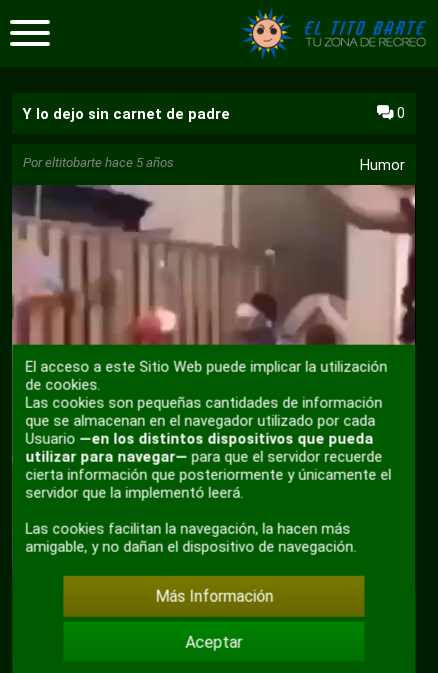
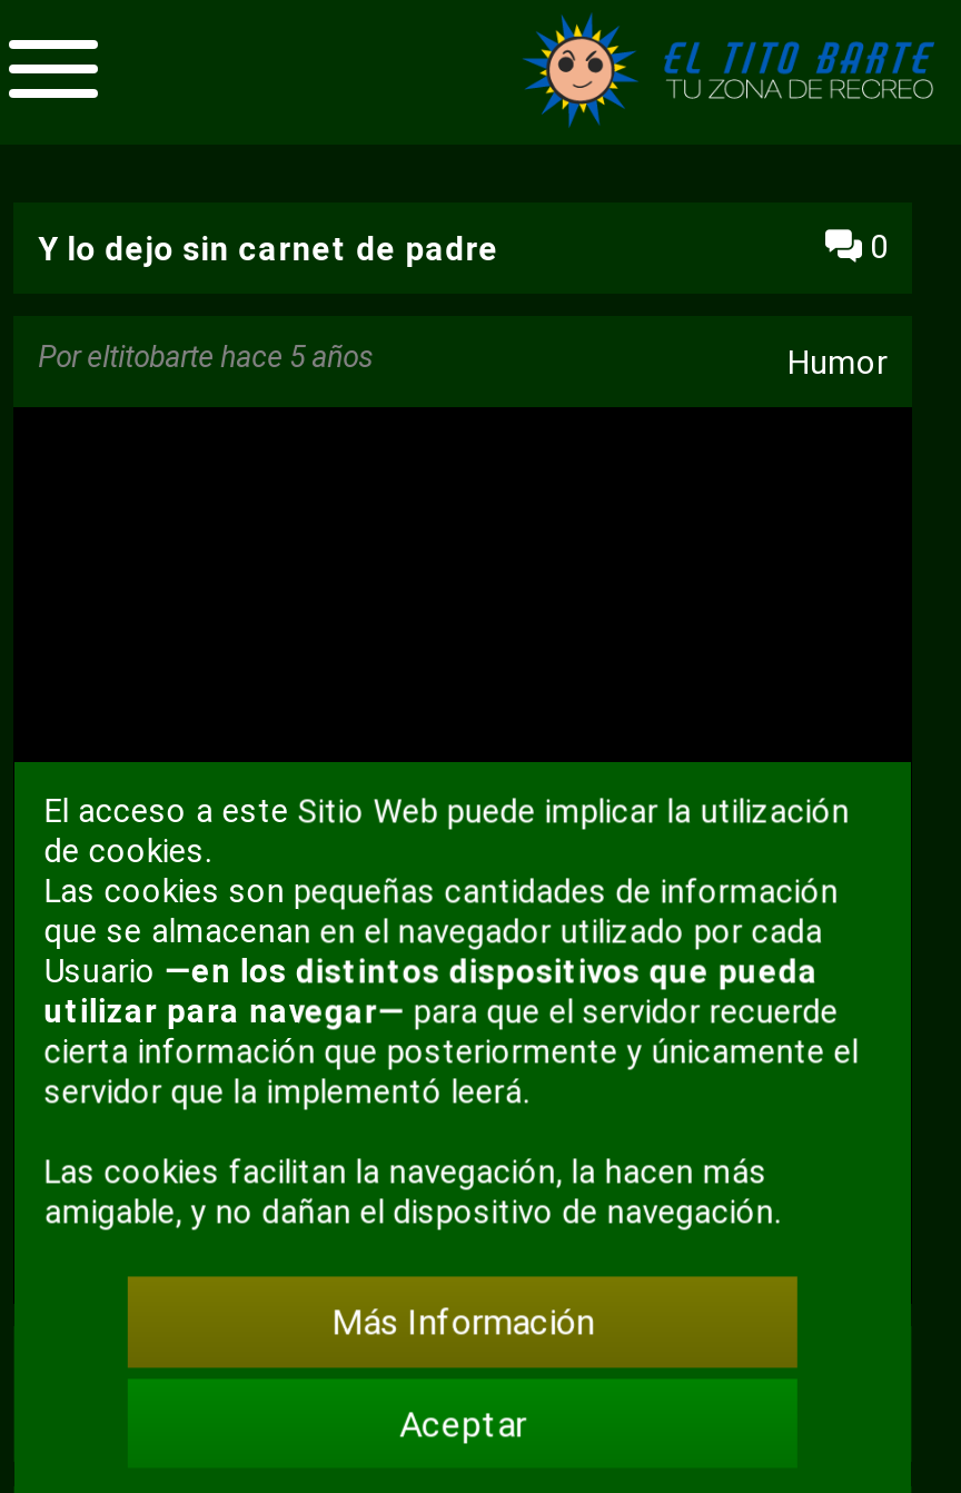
- [image]
